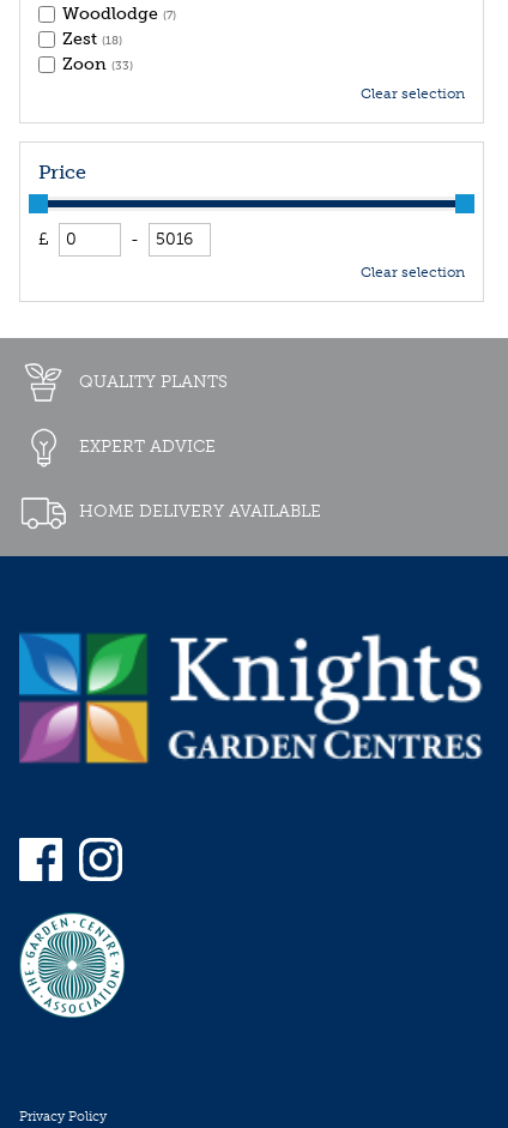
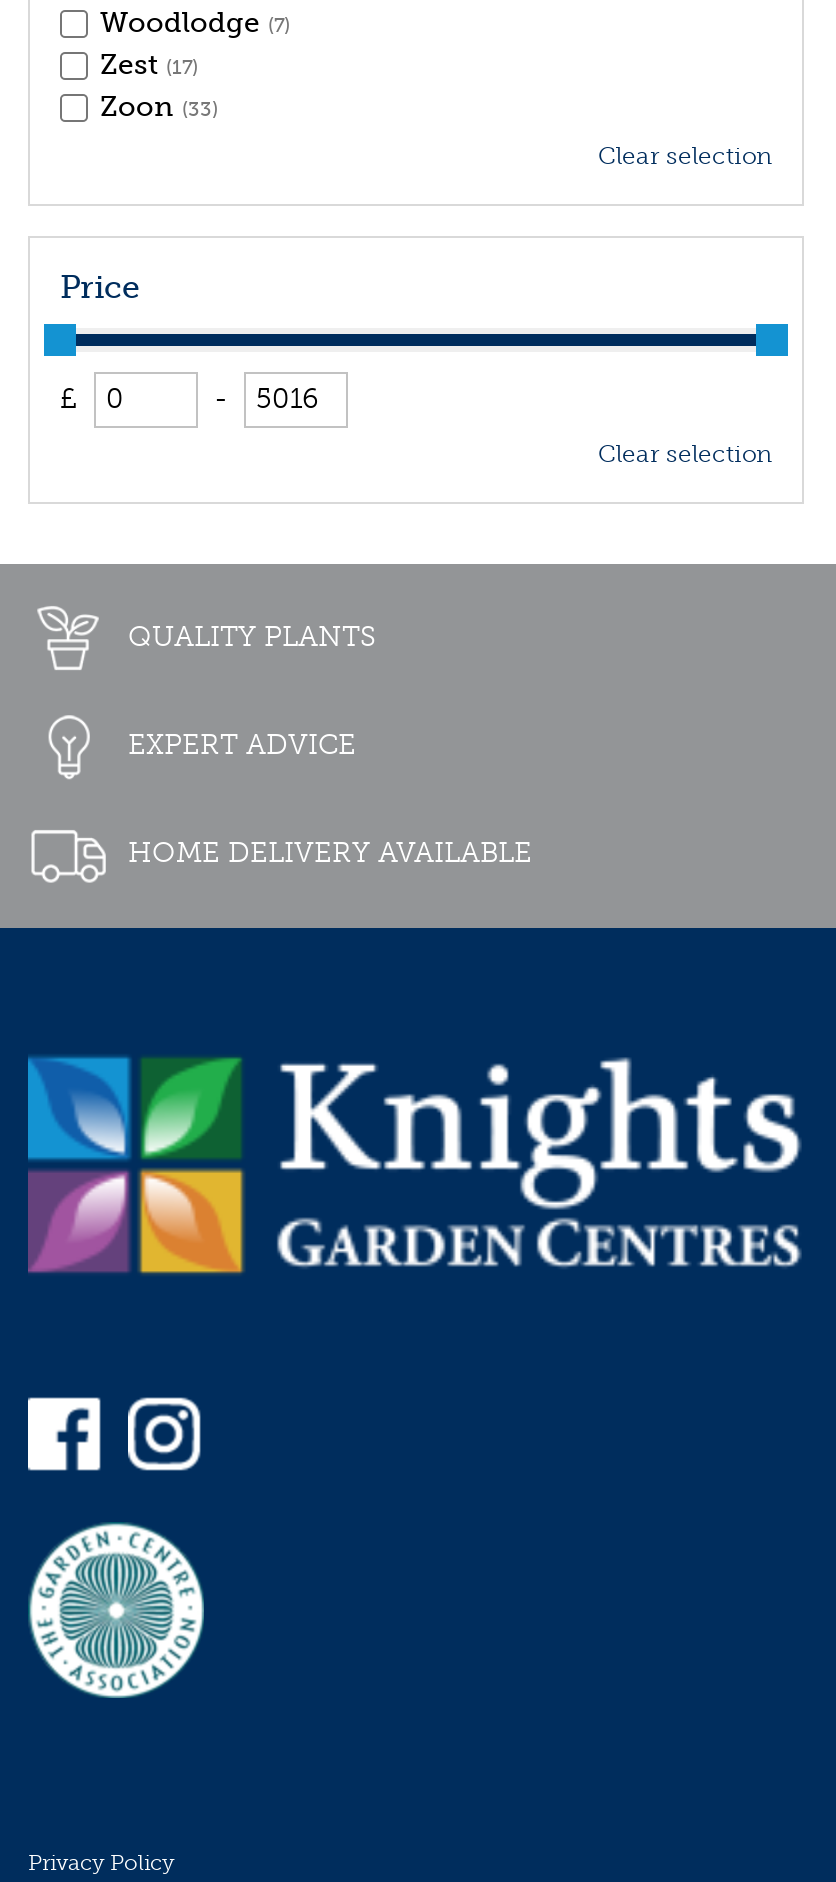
- Zest (18)
+ Zest (17)
